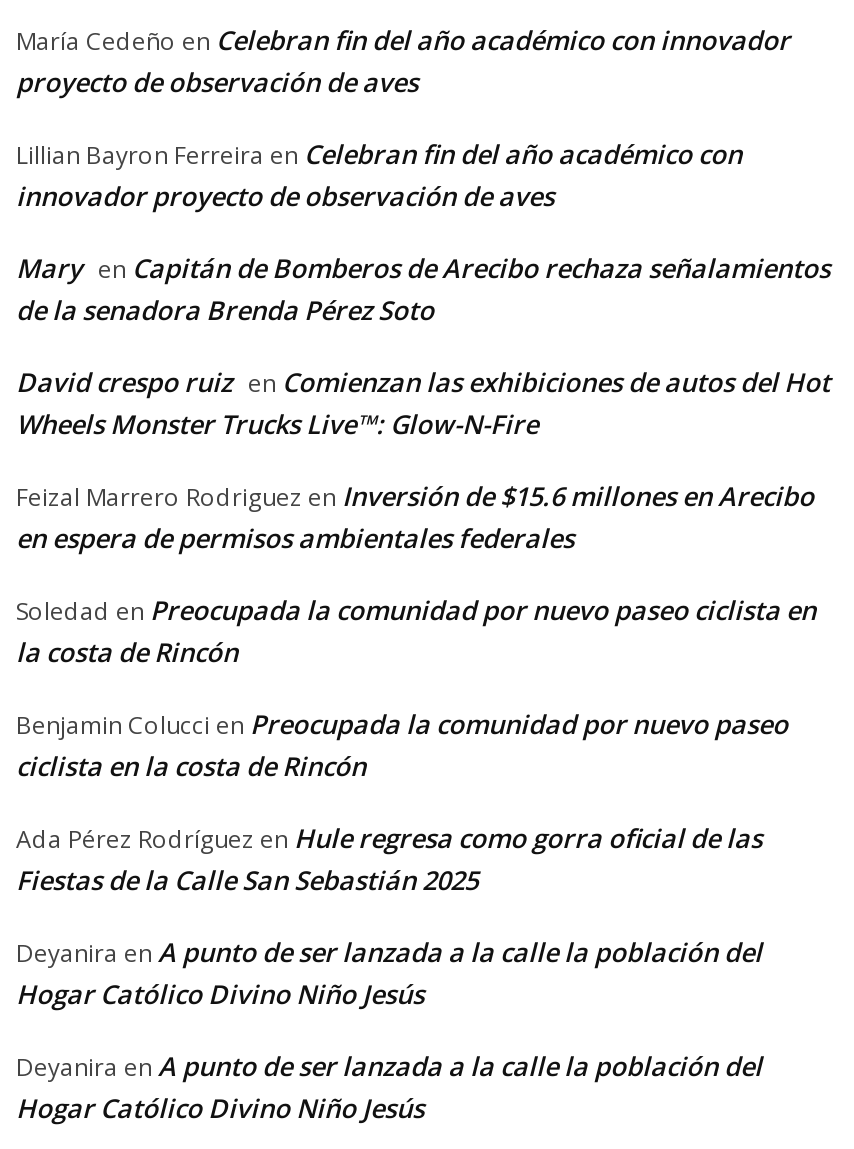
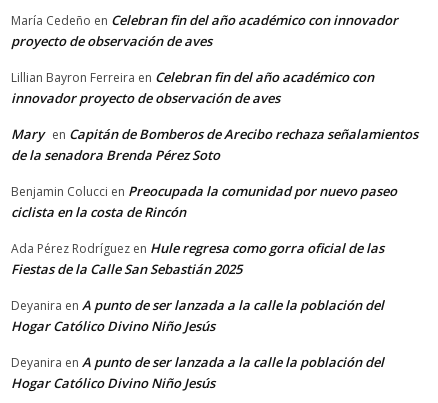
- David crespo ruiz en Comienzan las exhibiciones de autos del Hot
- Wheels Monster Trucks Live™: Glow-N-Fire
- Feizal Marrero Rodriguez en Inversión de $15.6 millones en Arecibo
- en espera de permisos ambientales federales
- Soledad en Preocupada la comunidad por nuevo paseo ciclista en
- la costa de Rincón
